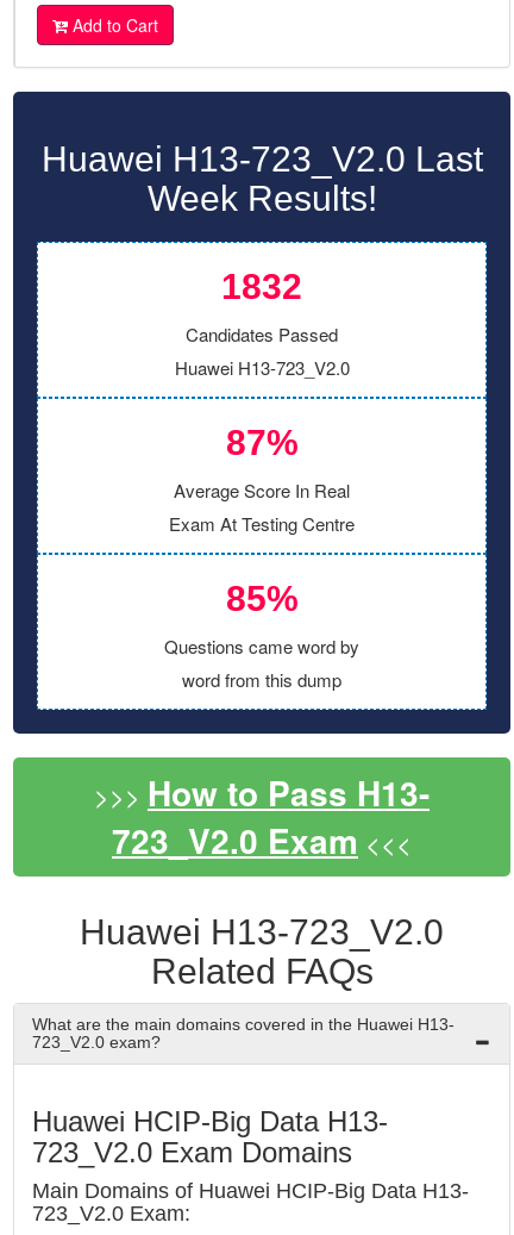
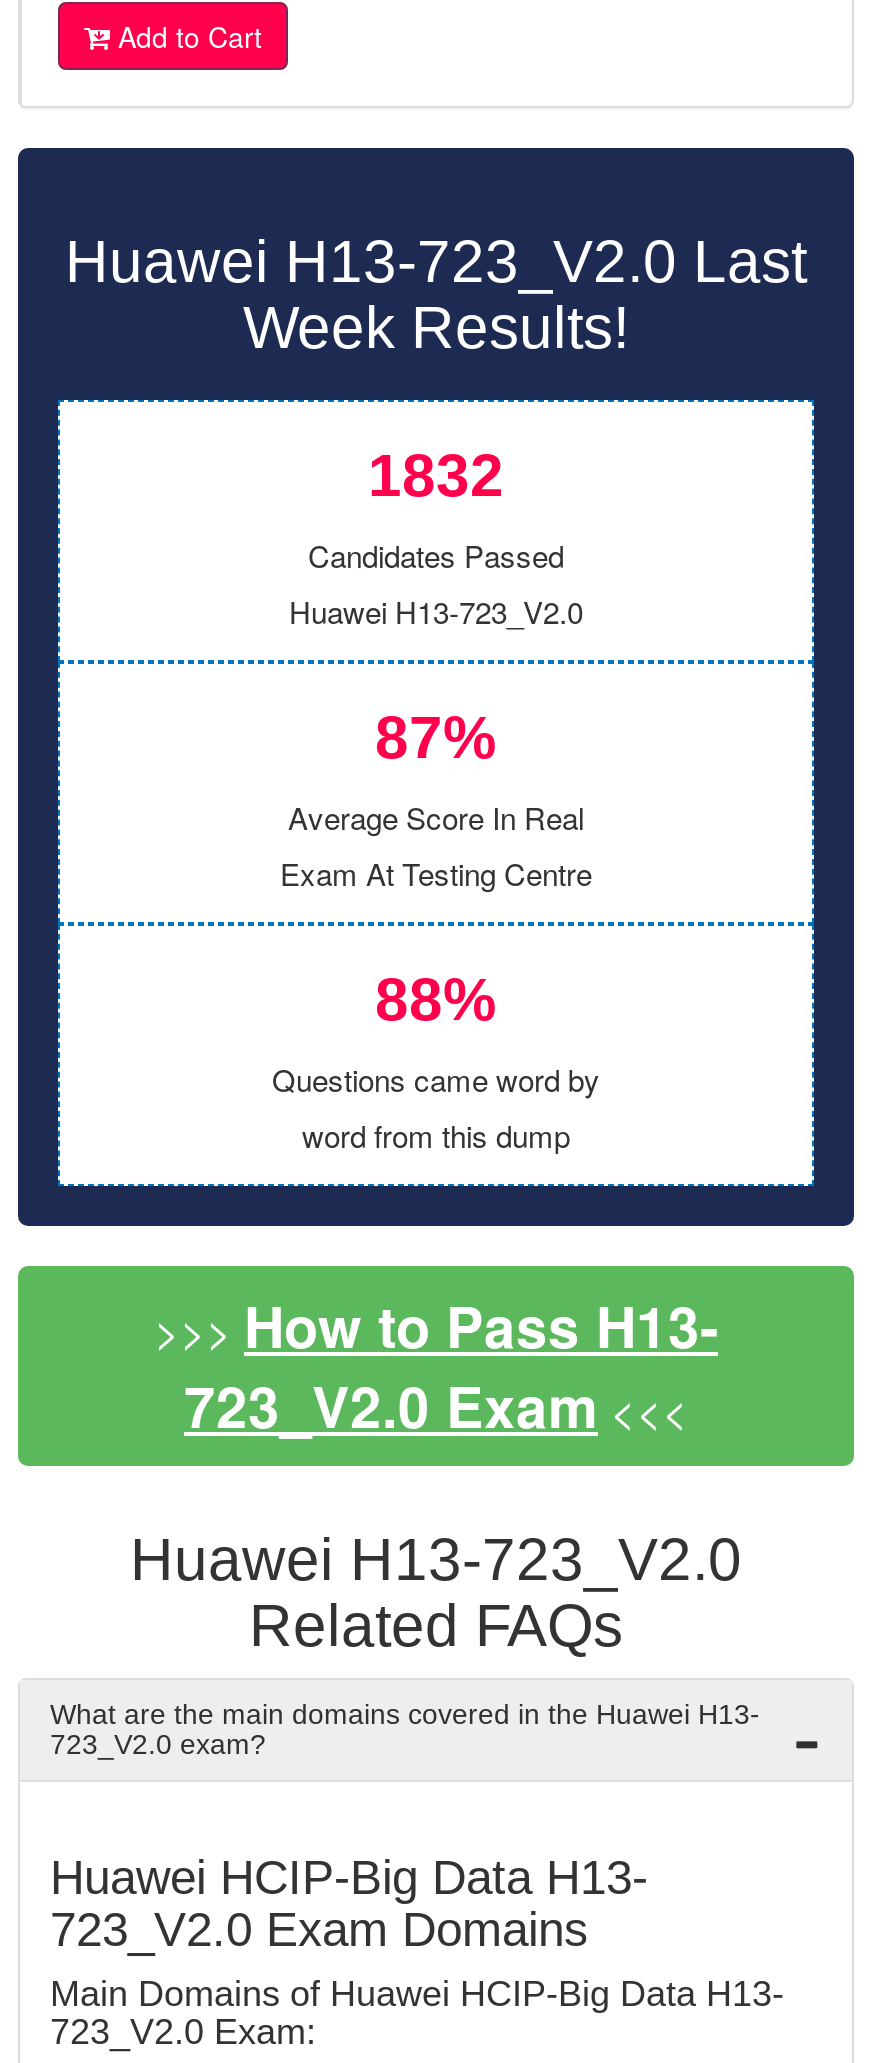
- 85%
+ 88%
